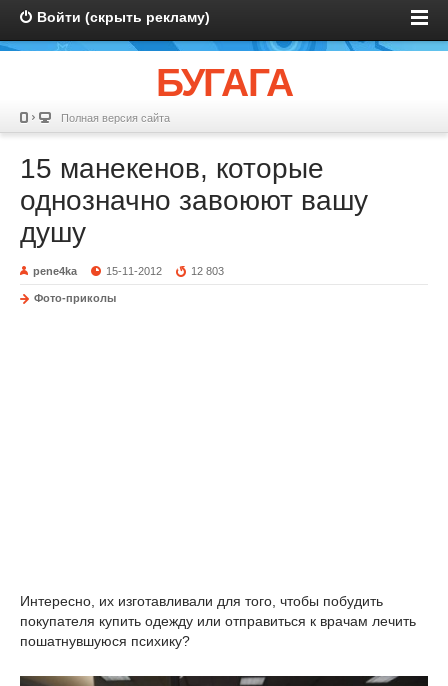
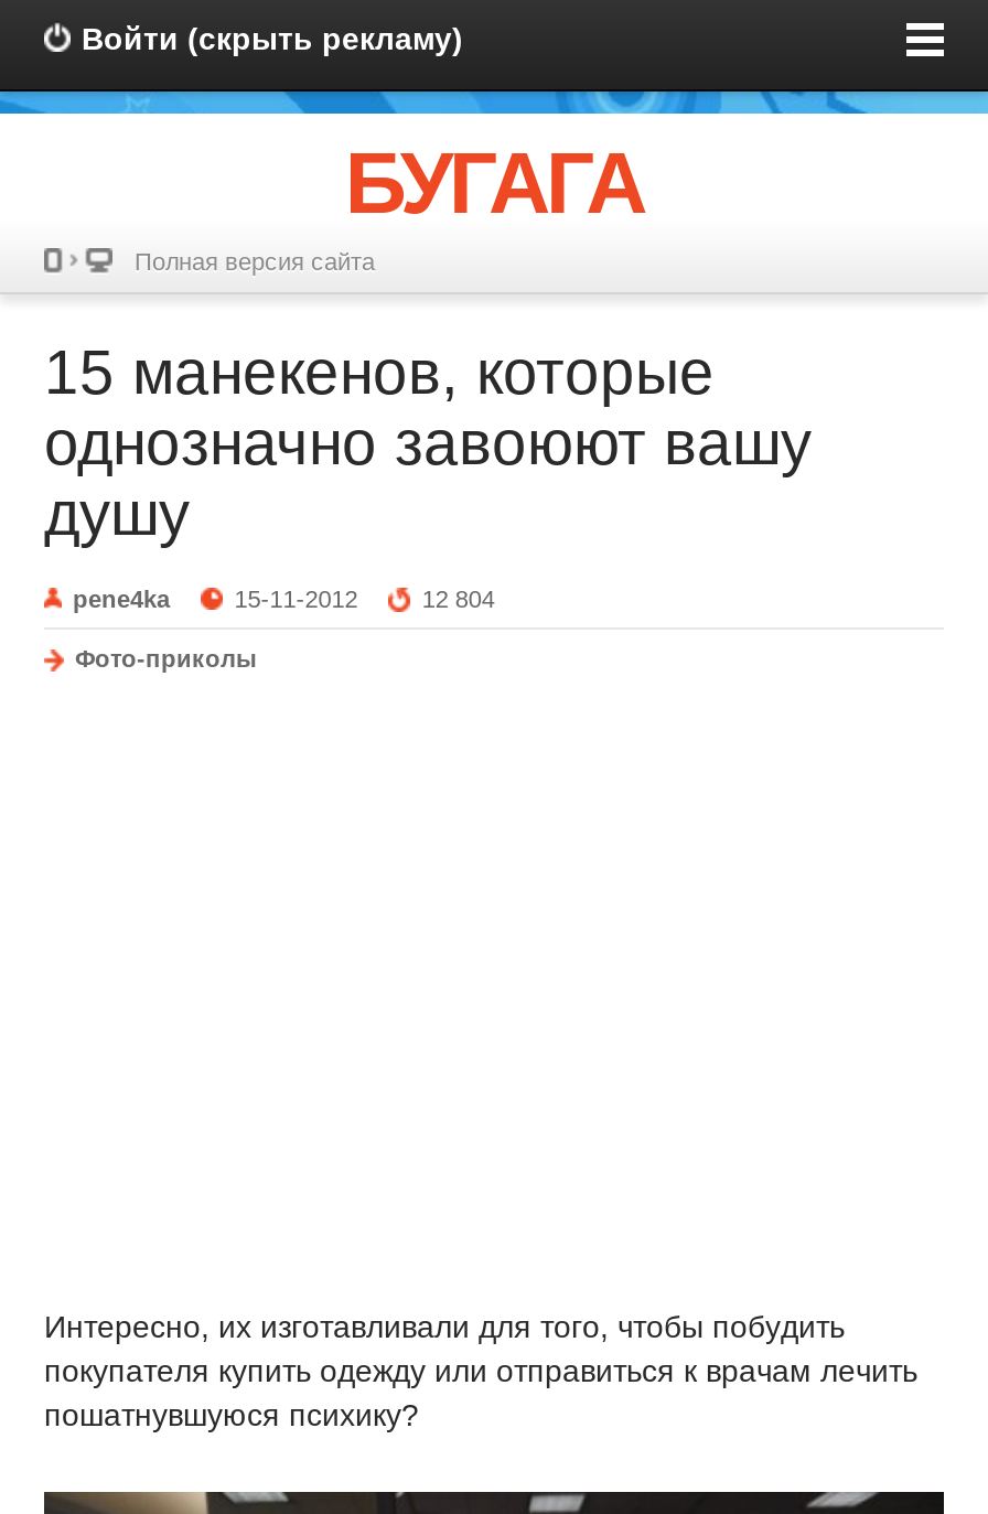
- 12 803
+ 12 804
